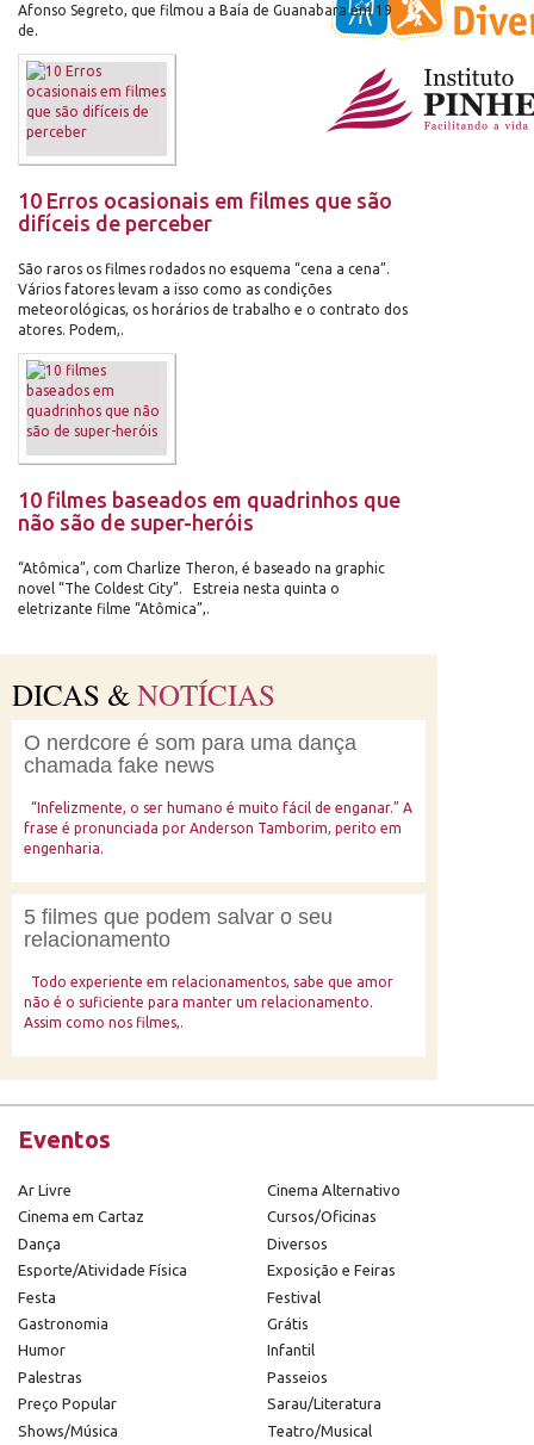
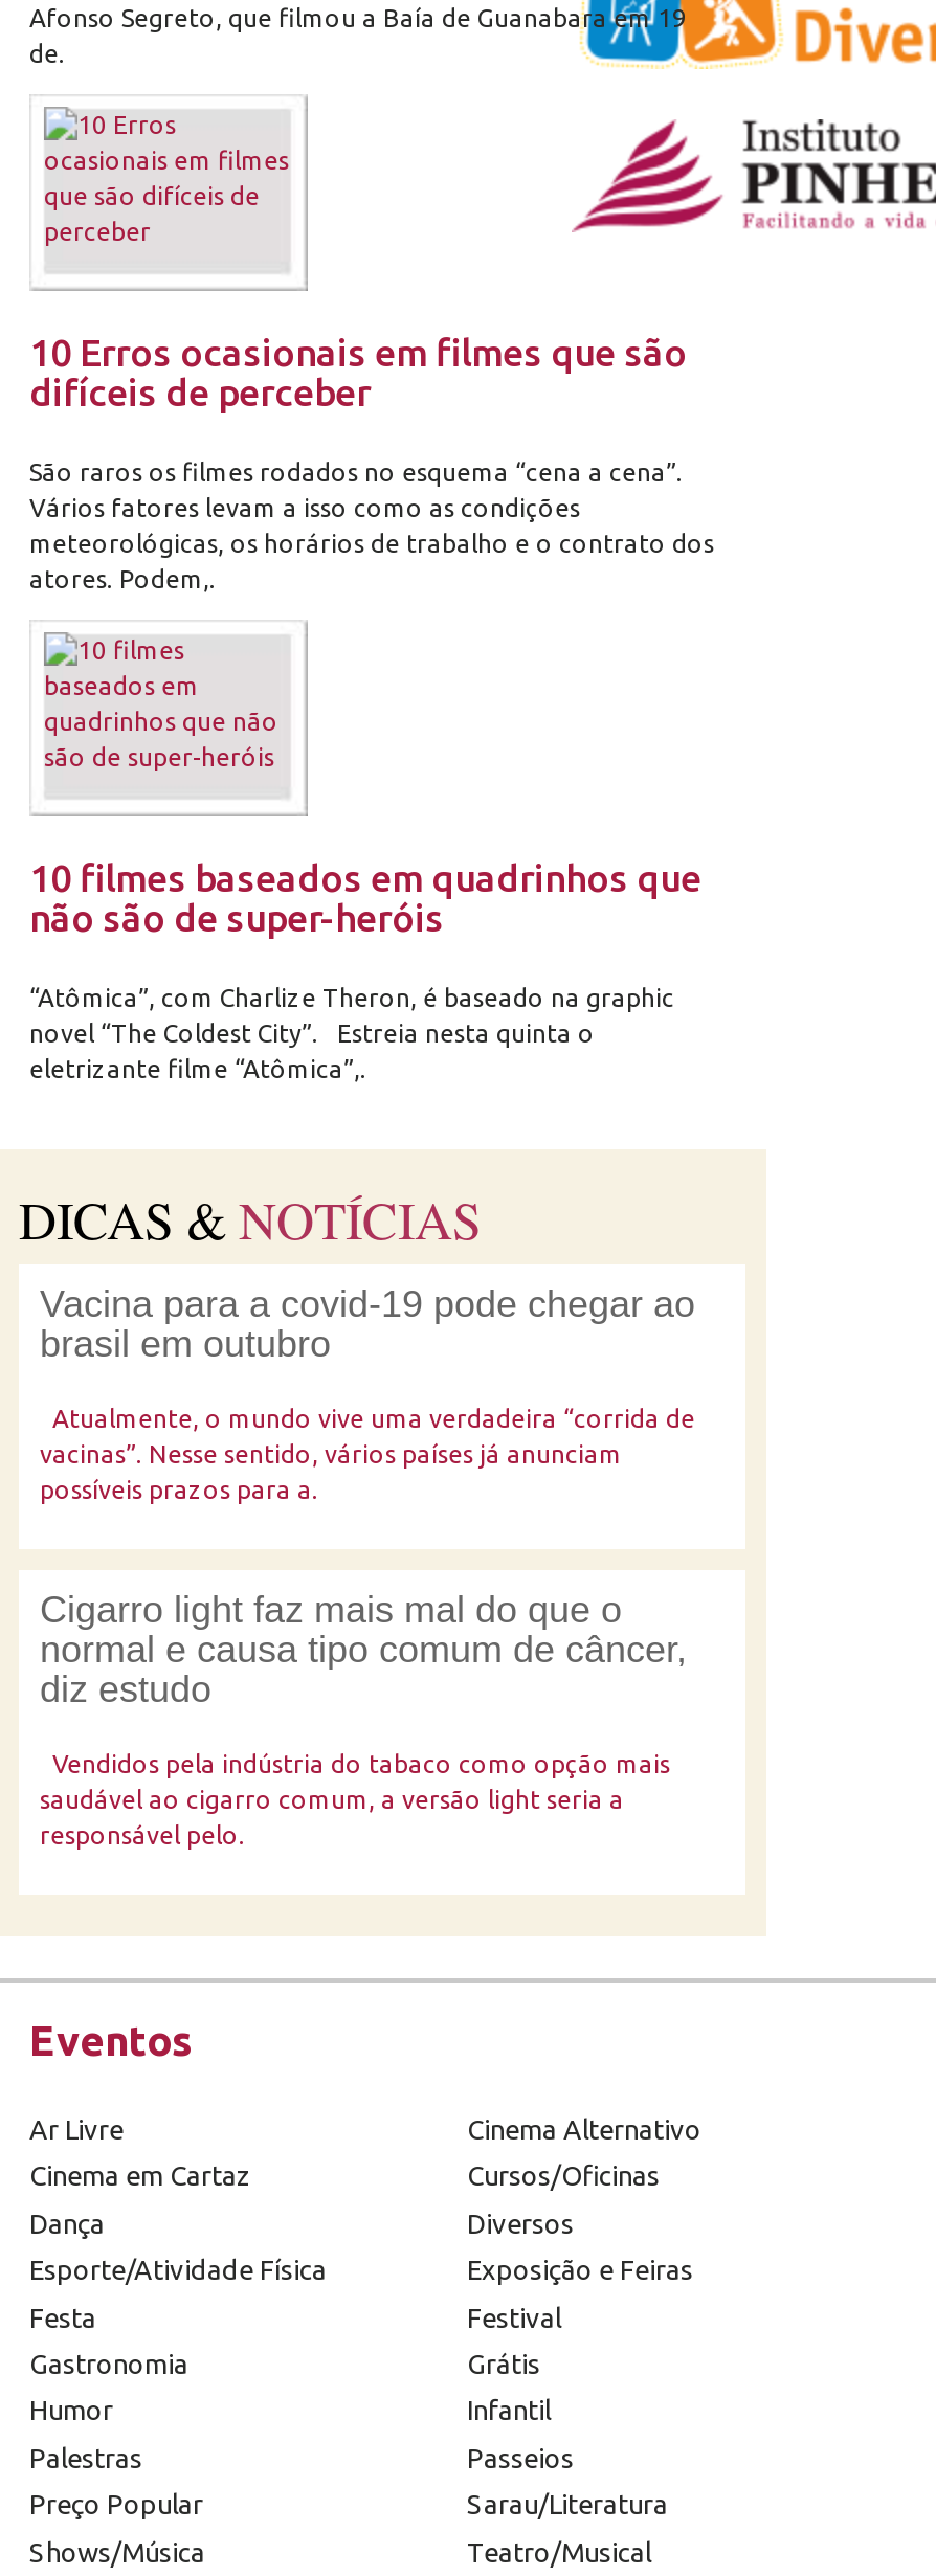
- O nerdcore é som para uma dança
- chamada fake news
+ Vacina para a covid-19 pode chegar ao
+ brasil em outubro

- “Infelizmente, o ser humano é muito fácil de enganar.” A
- frase é pronunciada por Anderson Tamborim, perito em
- engenharia.
+ Atualmente, o mundo vive uma verdadeira “corrida de
+ vacinas”. Nesse sentido, vários países já anunciam
+ possíveis prazos para a.

- 5 filmes que podem salvar o seu
- relacionamento
+ Cigarro light faz mais mal do que o
+ normal e causa tipo comum de câncer,
+ diz estudo

- Todo experiente em relacionamentos, sabe que amor
- não é o suficiente para manter um relacionamento.
- Assim como nos filmes,.
+ Vendidos pela indústria do tabaco como opção mais
+ saudável ao cigarro comum, a versão light seria a
+ responsável pelo.
